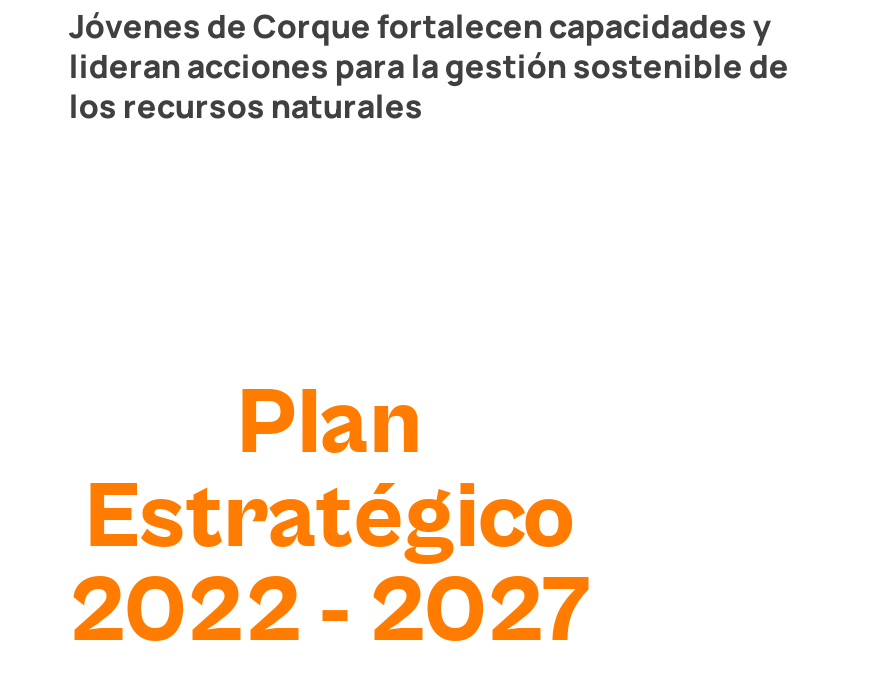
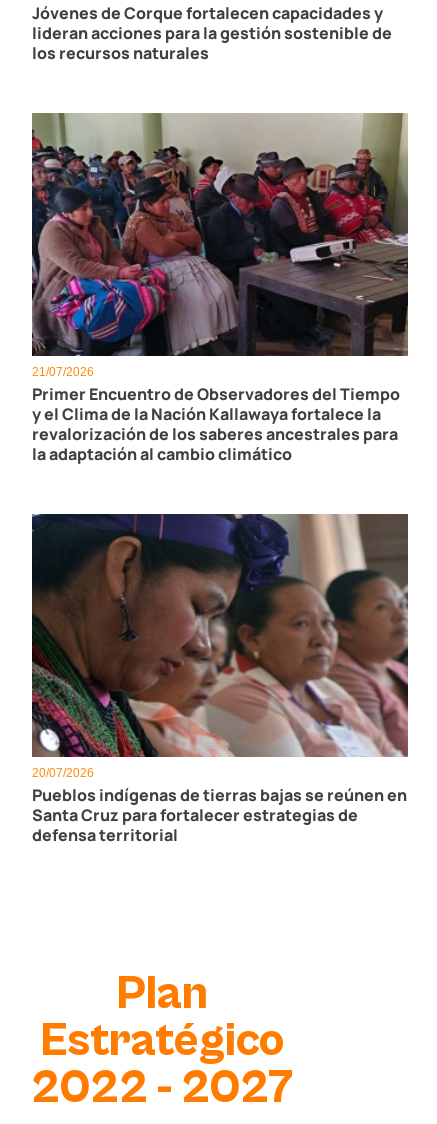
+ [image]
+ 21/07/2026
+ Primer Encuentro de Observadores del Tiempo
+ y el Clima de la Nación Kallawaya fortalece la
+ revalorización de los saberes ancestrales para
+ la adaptación al cambio climático

+ [image]
+ 20/07/2026
+ Pueblos indígenas de tierras bajas se reúnen en
+ Santa Cruz para fortalecer estrategias de
+ defensa territorial
